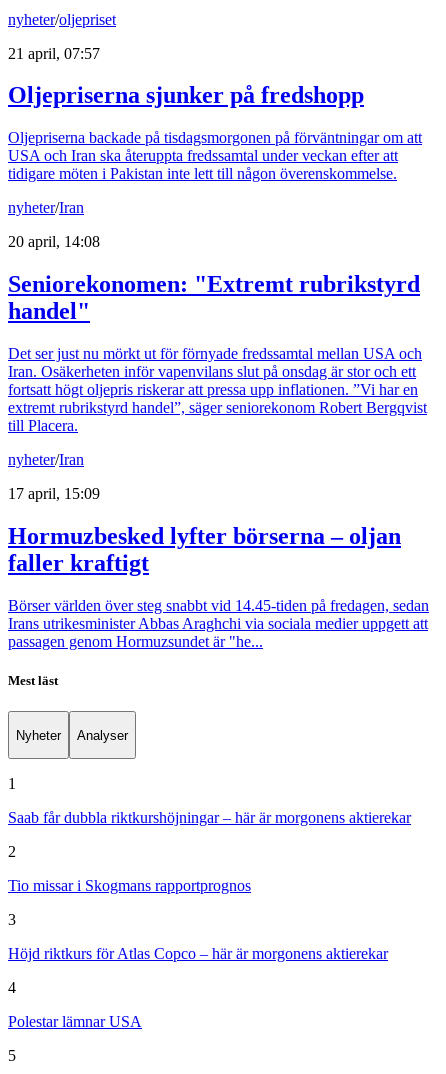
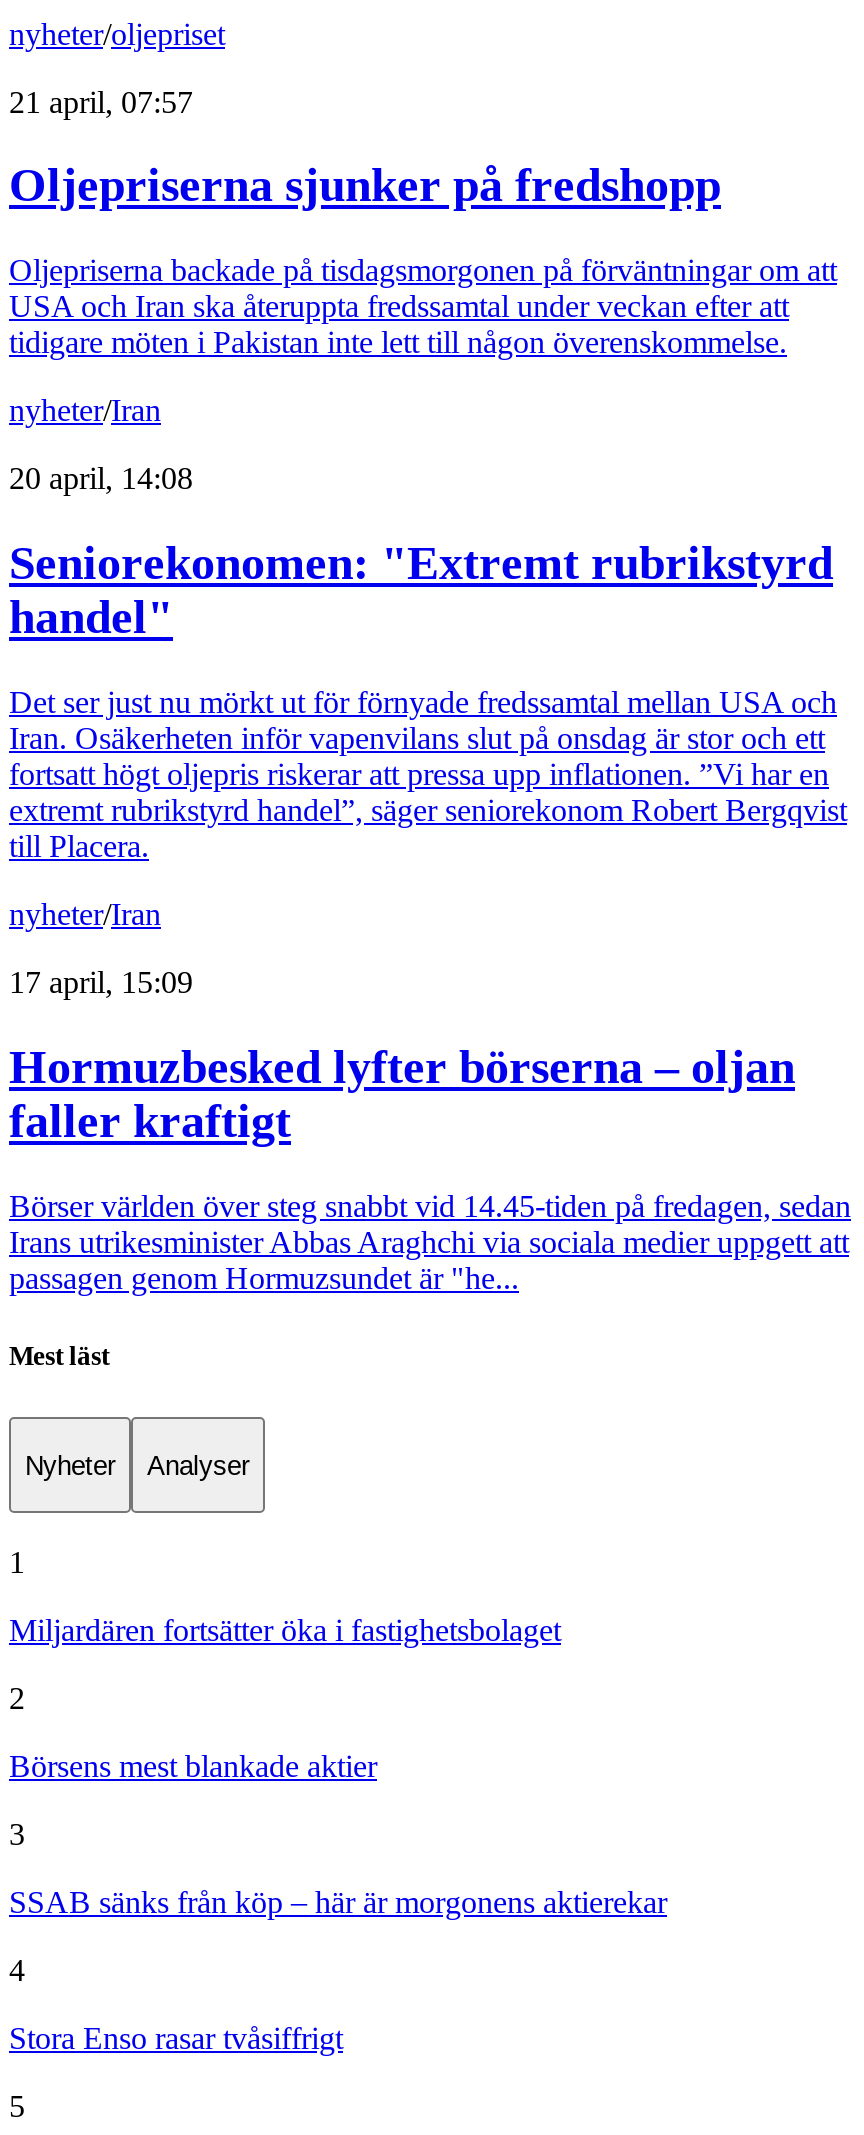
- Saab får dubbla riktkurshöjningar – här är morgonens aktierekar
+ Miljardären fortsätter öka i fastighetsbolaget

- Tio missar i Skogmans rapportprognos
+ Börsens mest blankade aktier

- Höjd riktkurs för Atlas Copco – här är morgonens aktierekar
+ SSAB sänks från köp – här är morgonens aktierekar

- Polestar lämnar USA
+ Stora Enso rasar tvåsiffrigt
